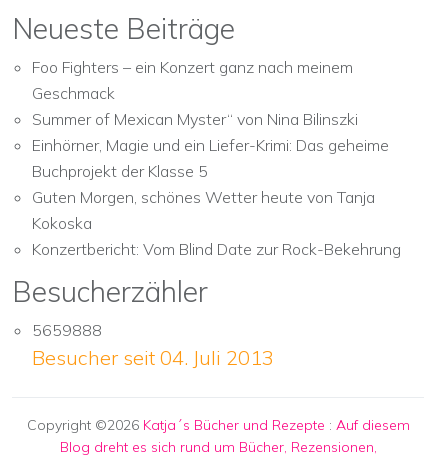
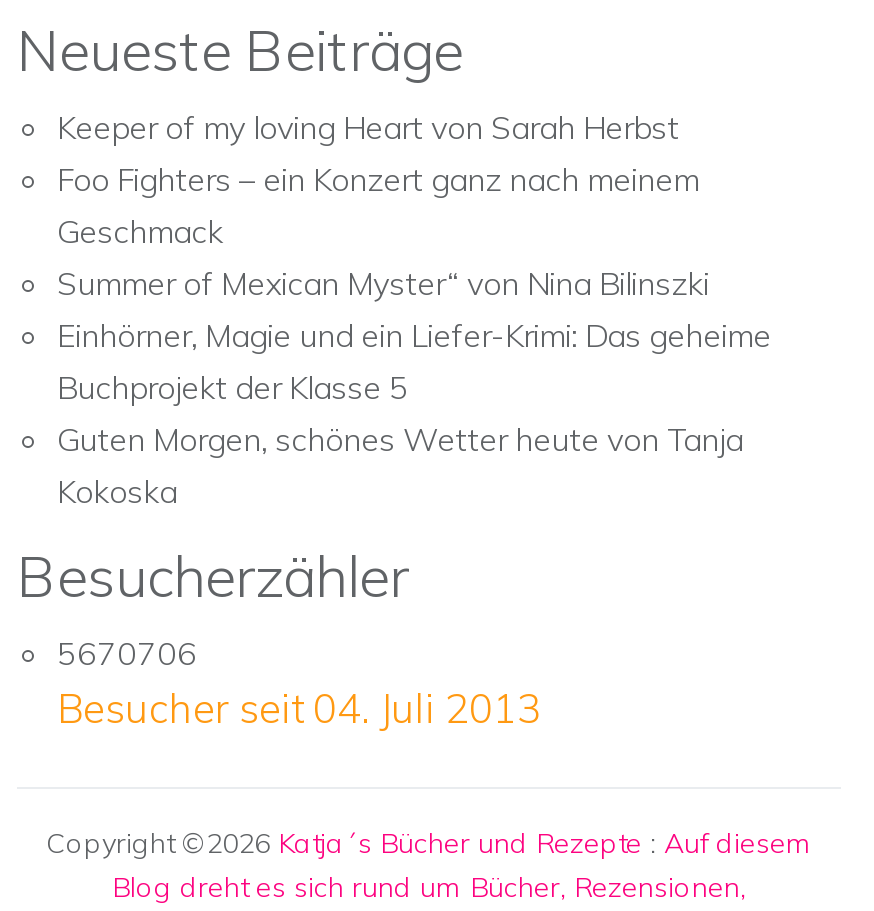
+ Keeper of my loving Heart von Sarah Herbst

moved down: Foo Fighters – ein Konzert ganz nach meinem | Geschmack | Summer of Mexican Myster“ von Nina Bilinszki | Einhörner, Magie und ein Liefer-Krimi: Das geheime | Buchprojekt der Klasse 5 | Guten Morgen, schönes Wetter heute von Tanja | Kokoska

- Konzertbericht: Vom Blind Date zur Rock-Bekehrung

- 5659888
+ 5670706
